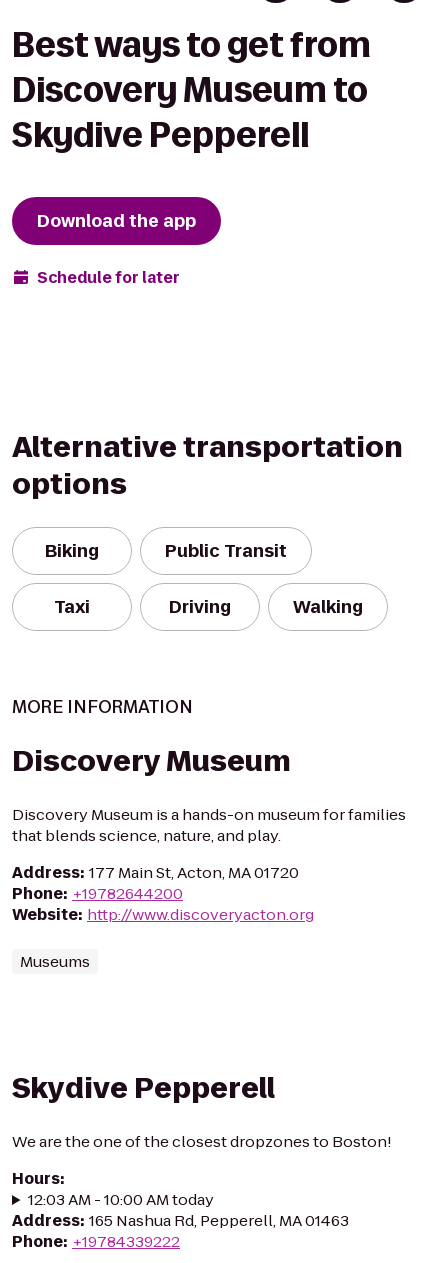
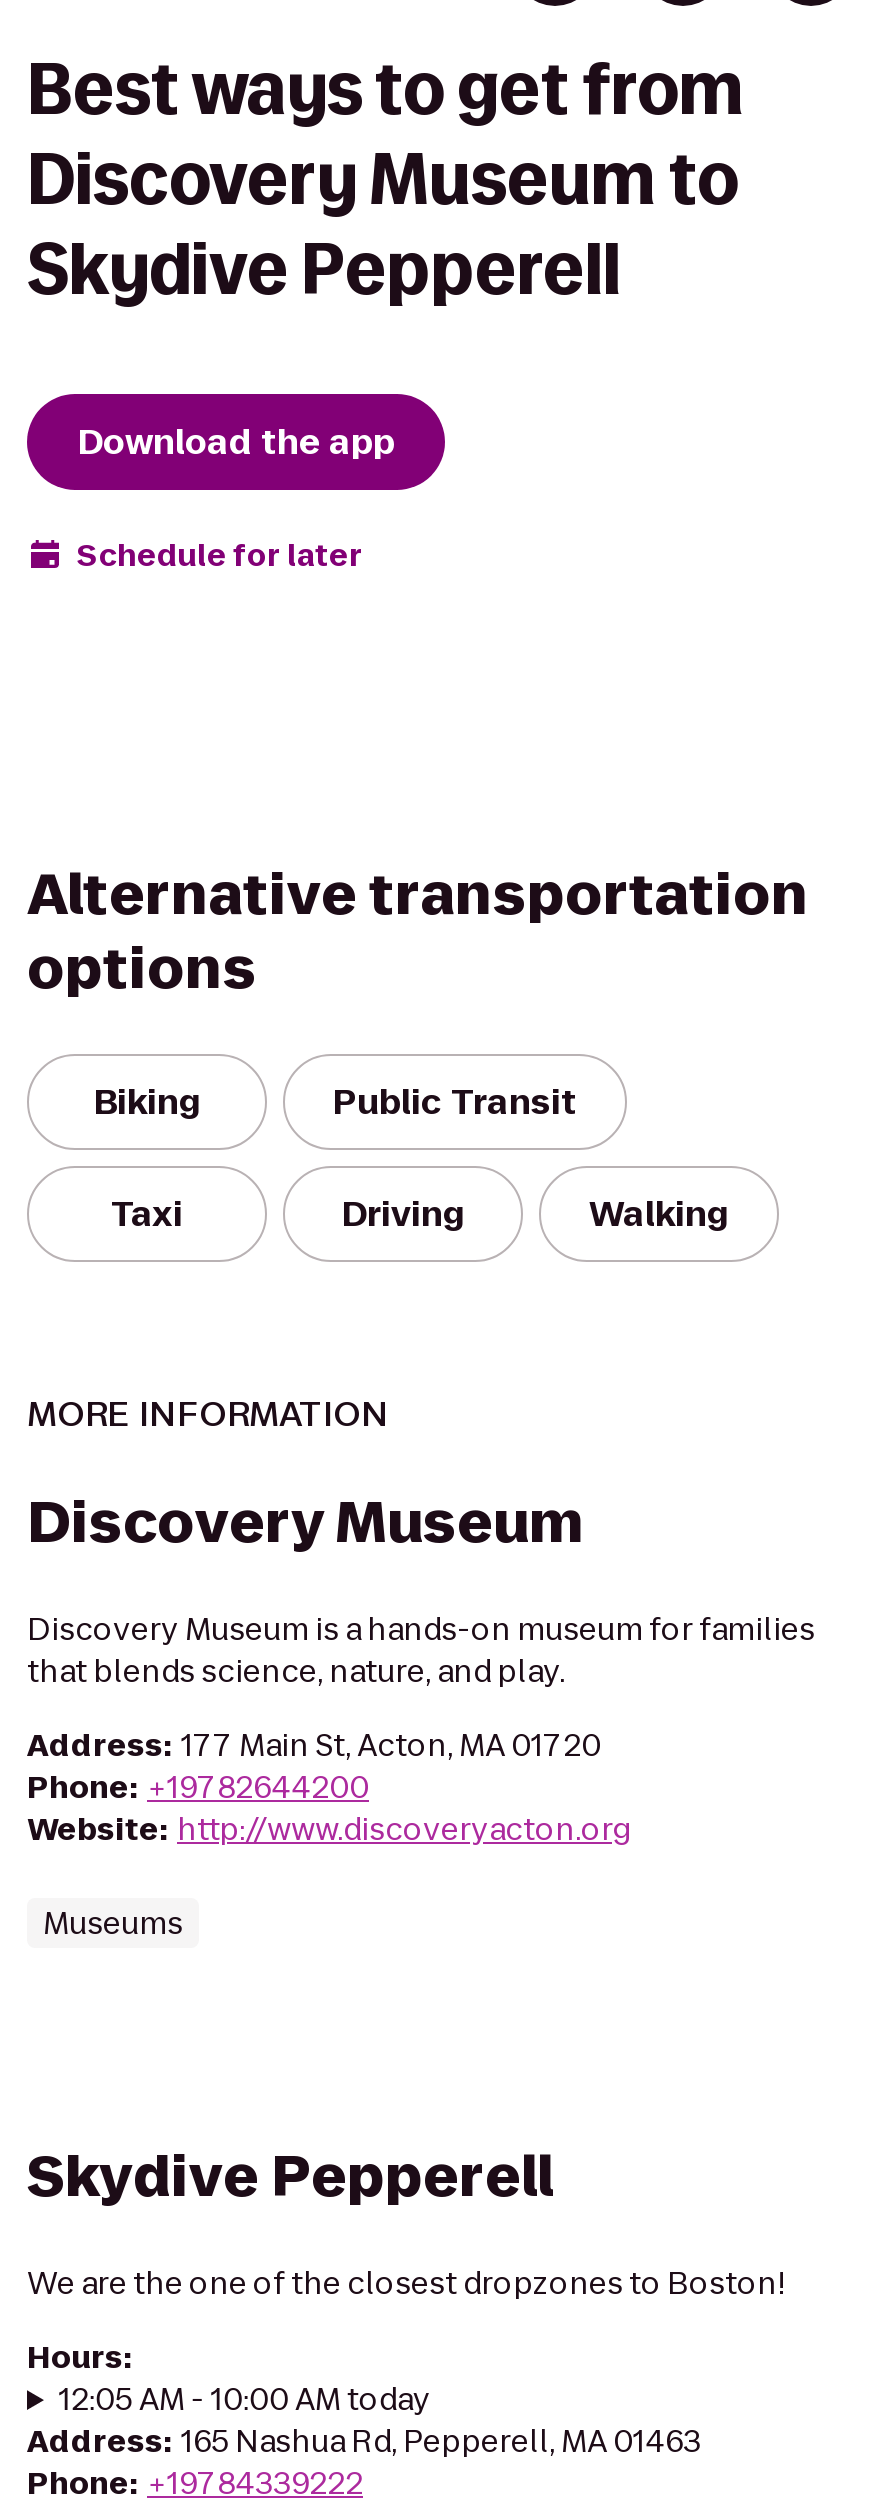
- 12:03 AM - 10:00 AM today
+ 12:05 AM - 10:00 AM today
